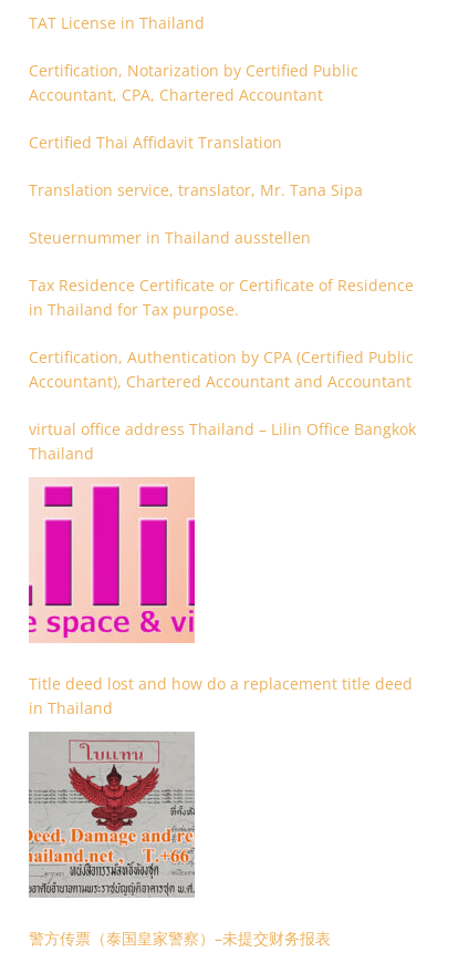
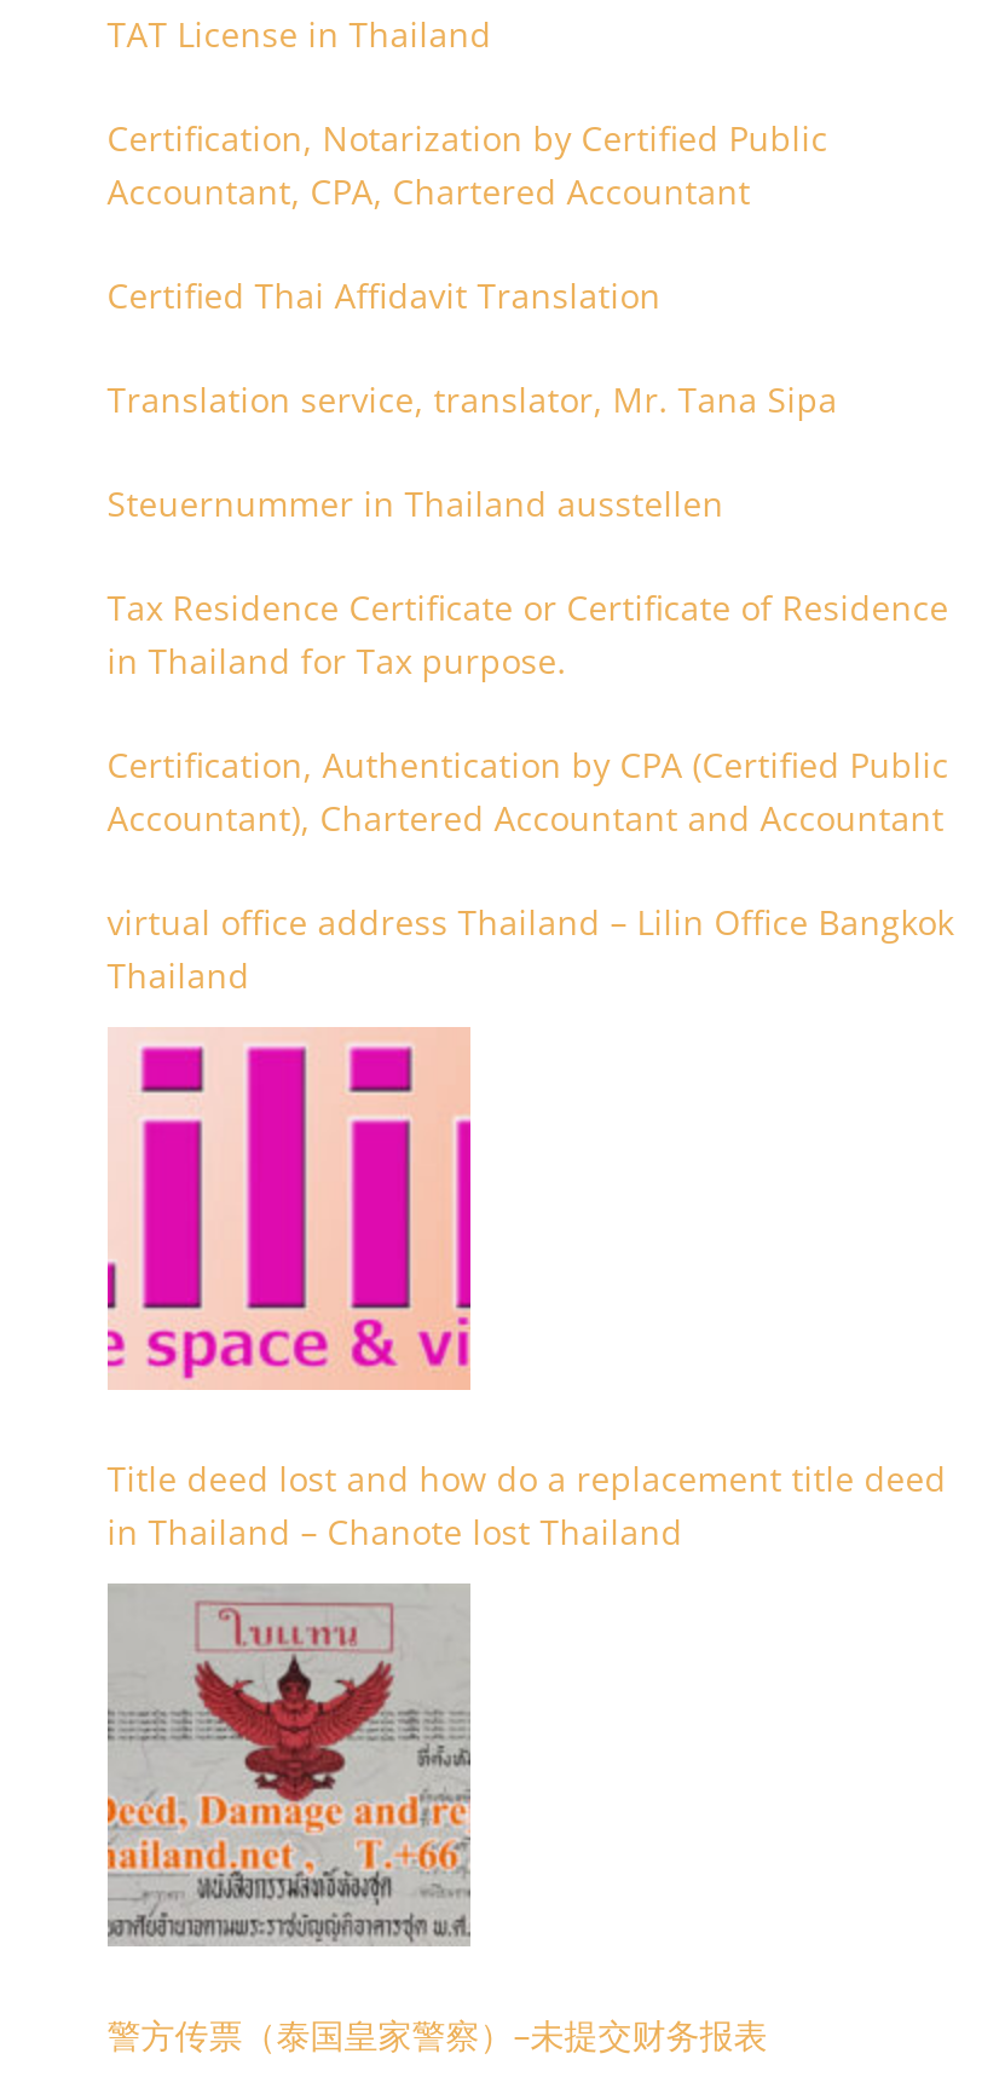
- in Thailand
+ in Thailand – Chanote lost Thailand
